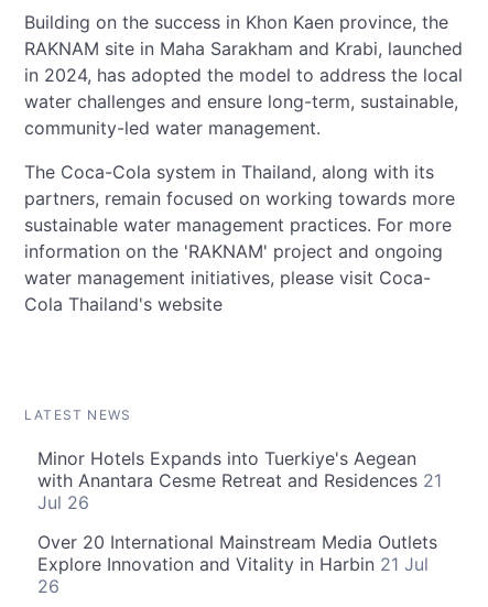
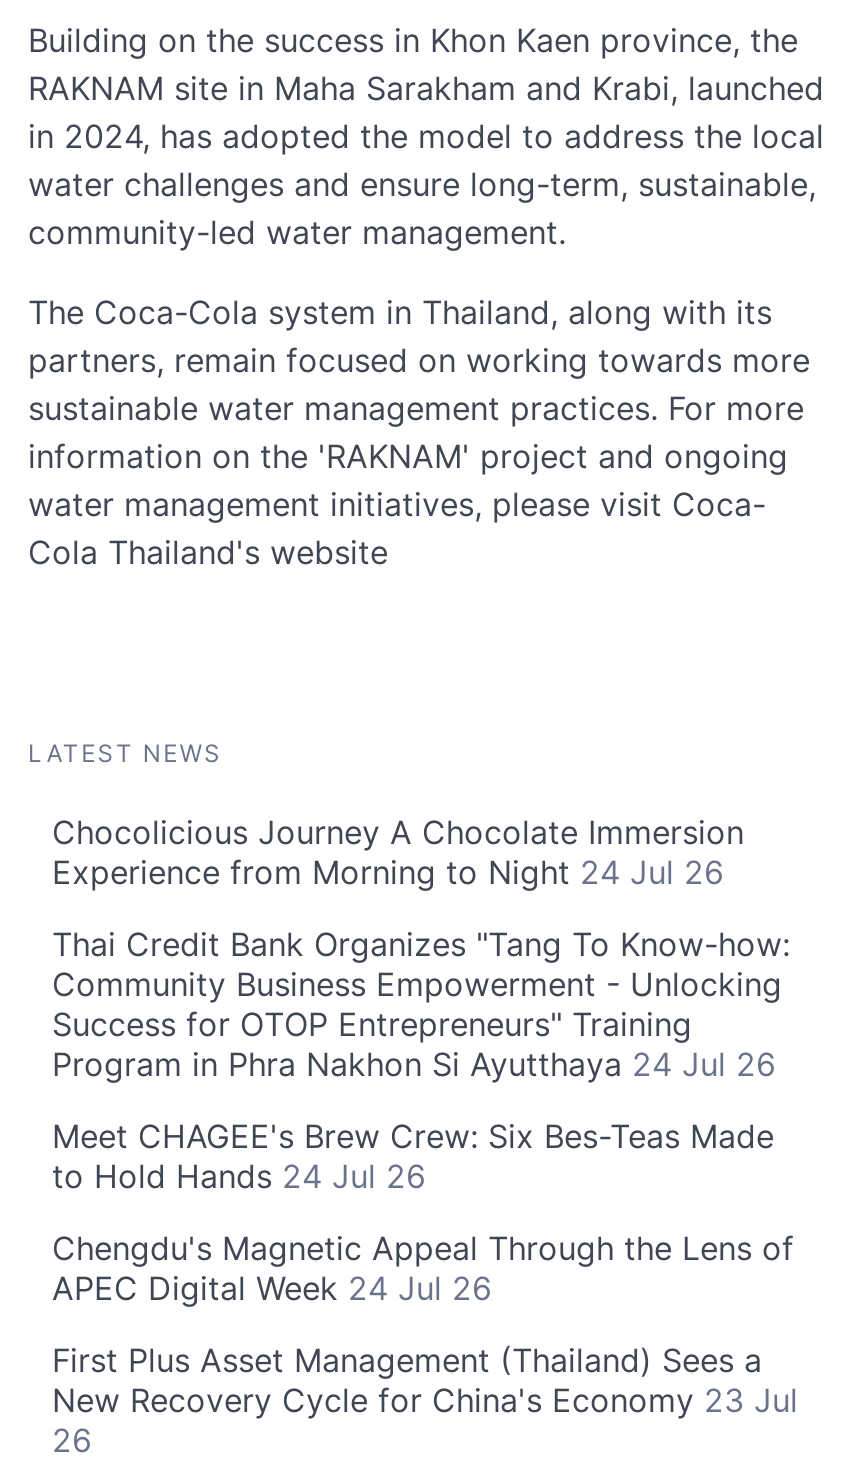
- Minor Hotels Expands into Tuerkiye's Aegean
- with Anantara Cesme Retreat and Residences 21
- Jul 26
- Over 20 International Mainstream Media Outlets
- Explore Innovation and Vitality in Harbin 21 Jul
+ Chocolicious Journey A Chocolate Immersion
+ Experience from Morning to Night 24 Jul 26
+ Thai Credit Bank Organizes "Tang To Know-how:
+ Community Business Empowerment - Unlocking
+ Success for OTOP Entrepreneurs" Training
+ Program in Phra Nakhon Si Ayutthaya 24 Jul 26
+ Meet CHAGEE's Brew Crew: Six Bes-Teas Made
+ to Hold Hands 24 Jul 26
+ Chengdu's Magnetic Appeal Through the Lens of
+ APEC Digital Week 24 Jul 26
+ First Plus Asset Management (Thailand) Sees a
+ New Recovery Cycle for China's Economy 23 Jul
